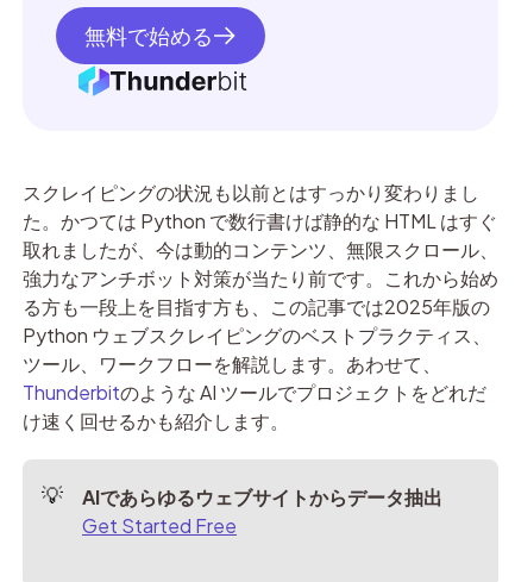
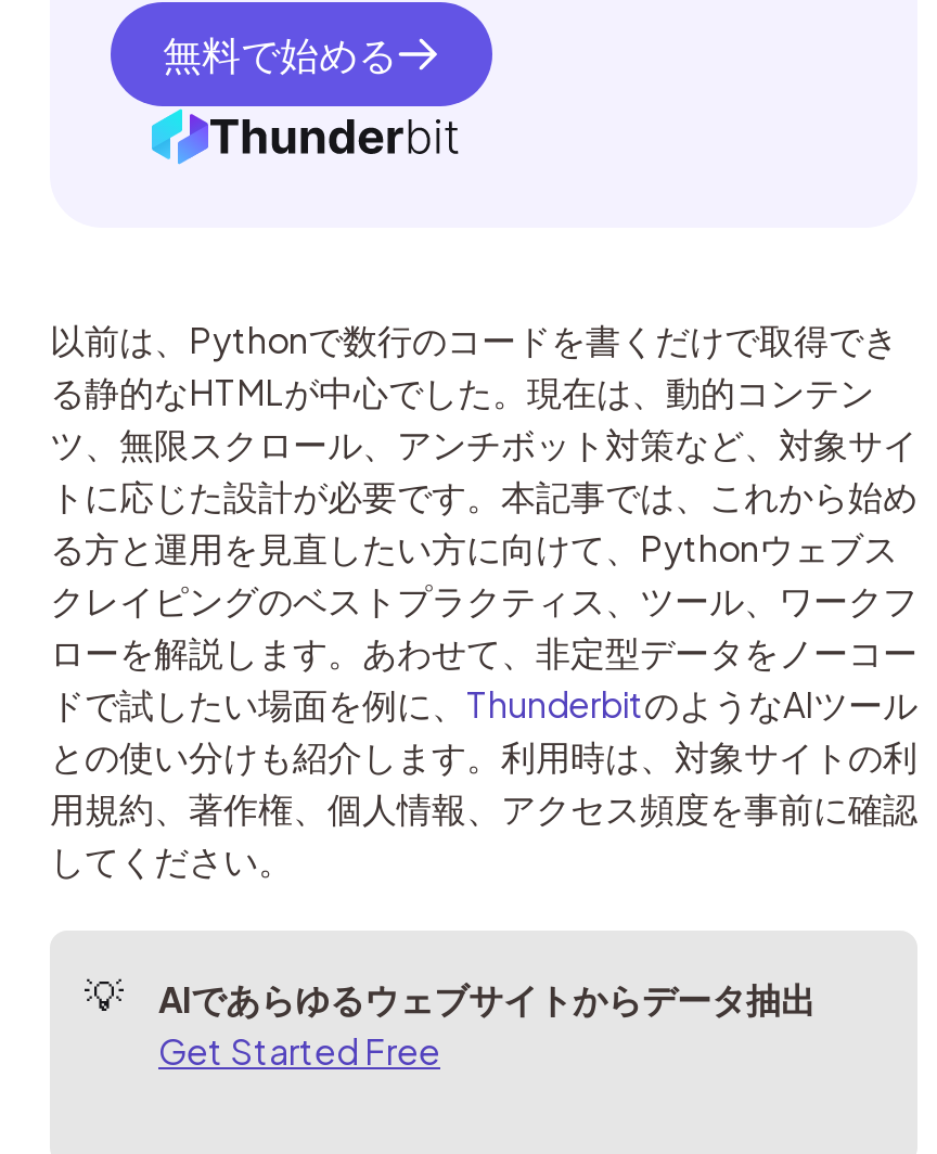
- スクレイピングの状況も以前とはすっかり変わりまし
- た。かつては Python で数行書けば静的な HTML はすぐ
- 取れましたが、今は動的コンテンツ、無限スクロール、
- 強力なアンチボット対策が当たり前です。これから始め
- る方も一段上を目指す方も、この記事では2025年版の
- Python ウェブスクレイピングのベストプラクティス、
- ツール、ワークフローを解説します。あわせて、
- Thunderbitのような AI ツールでプロジェクトをどれだ
- け速く回せるかも紹介します。
+ 以前は、Pythonで数行のコードを書くだけで取得でき
+ る静的なHTMLが中心でした。現在は、動的コンテン
+ ツ、無限スクロール、アンチボット対策など、対象サイ
+ トに応じた設計が必要です。本記事では、これから始め
+ る方と運用を見直したい方に向けて、Pythonウェブス
+ クレイピングのベストプラクティス、ツール、ワークフ
+ ローを解説します。あわせて、非定型データをノーコー
+ ドで試したい場面を例に、ThunderbitのようなAIツール
+ との使い分けも紹介します。利用時は、対象サイトの利
+ 用規約、著作権、個人情報、アクセス頻度を事前に確認
+ してください。
